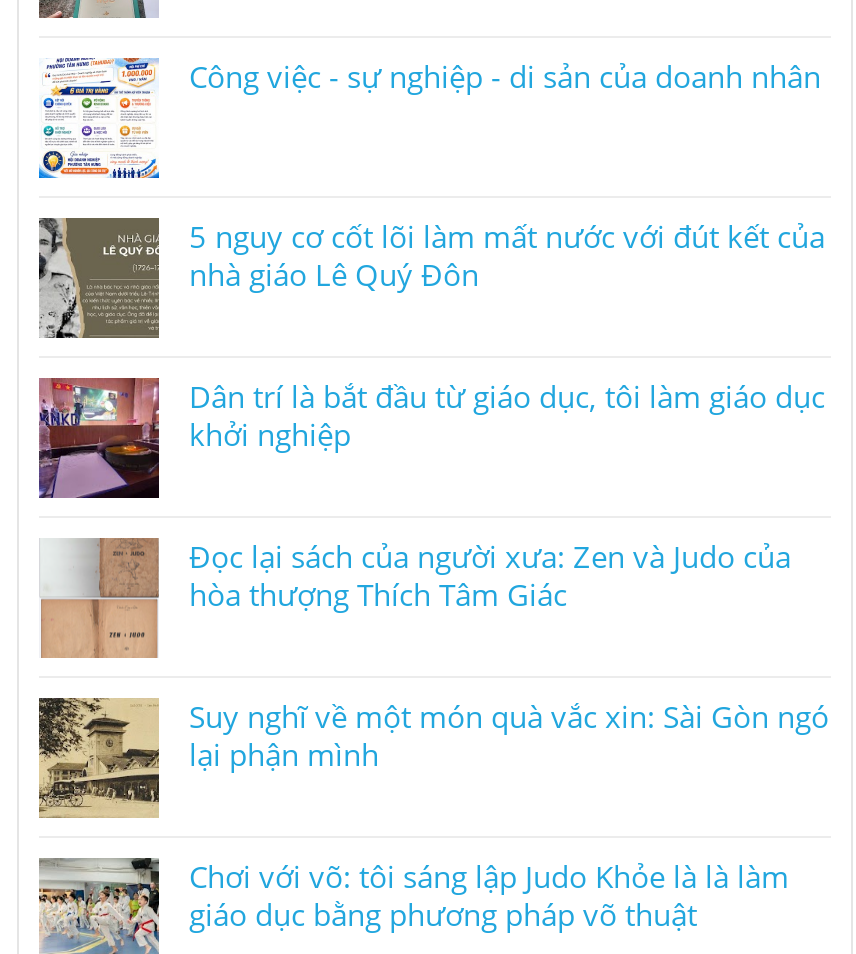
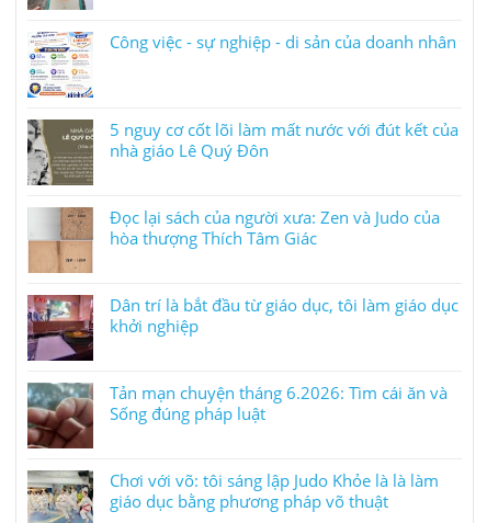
moved down: [image] | Dân trí là bắt đầu từ giáo dục, tôi làm giáo dục | khởi nghiệp

moved up: [image] | Đọc lại sách của người xưa: Zen và Judo của | hòa thượng Thích Tâm Giác

- [image]
- Suy nghĩ về một món quà vắc xin: Sài Gòn ngó
- lại phận mình
+ [image]
+ Tản mạn chuyện tháng 6.2026: Tìm cái ăn và
+ Sống đúng pháp luật
